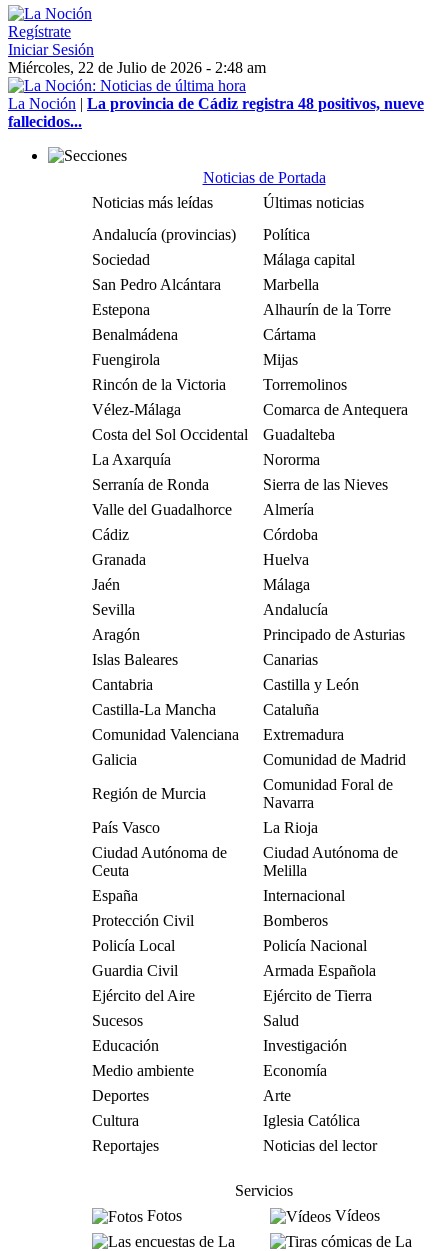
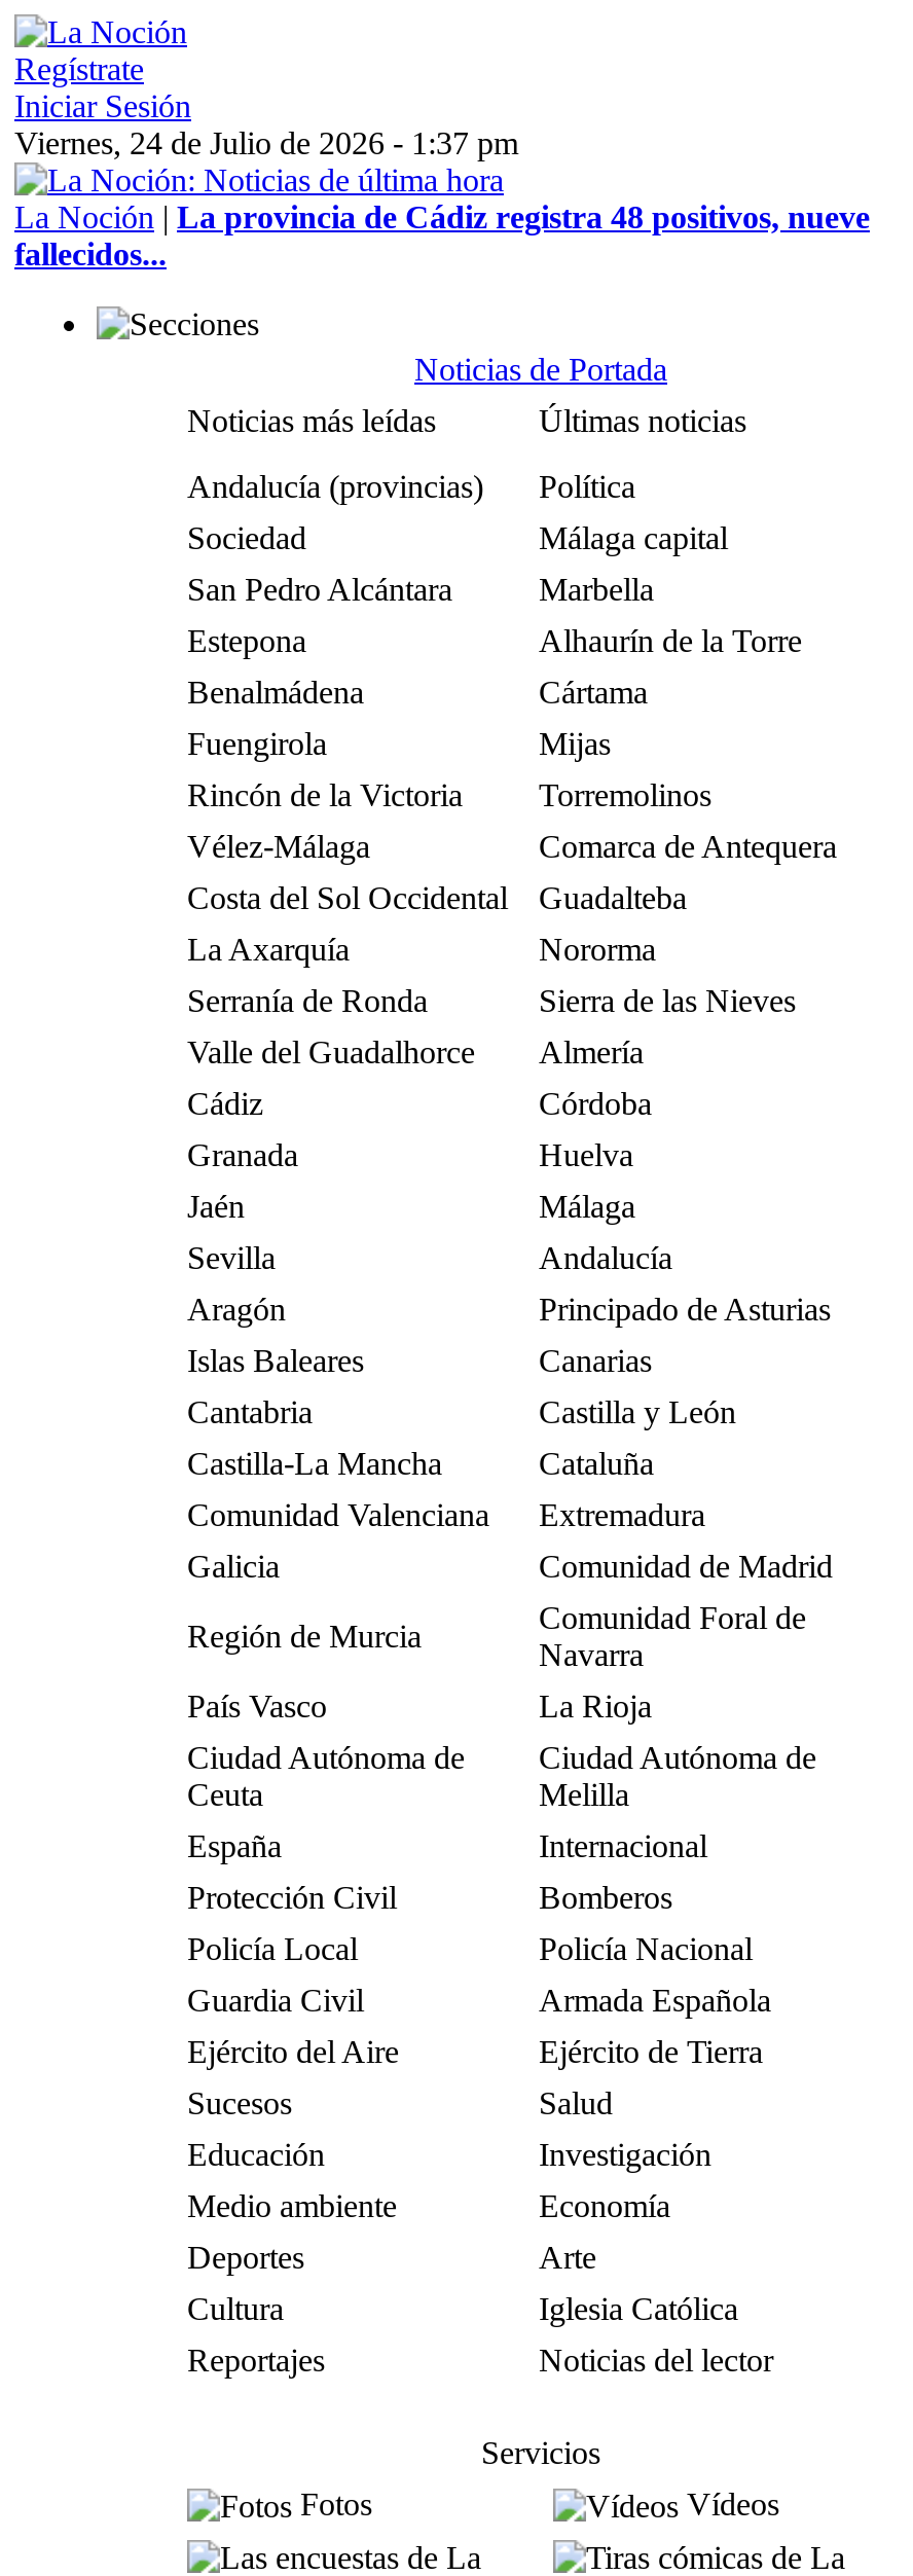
- Miércoles, 22 de Julio de 2026 - 2:48 am
+ Viernes, 24 de Julio de 2026 - 1:37 pm
